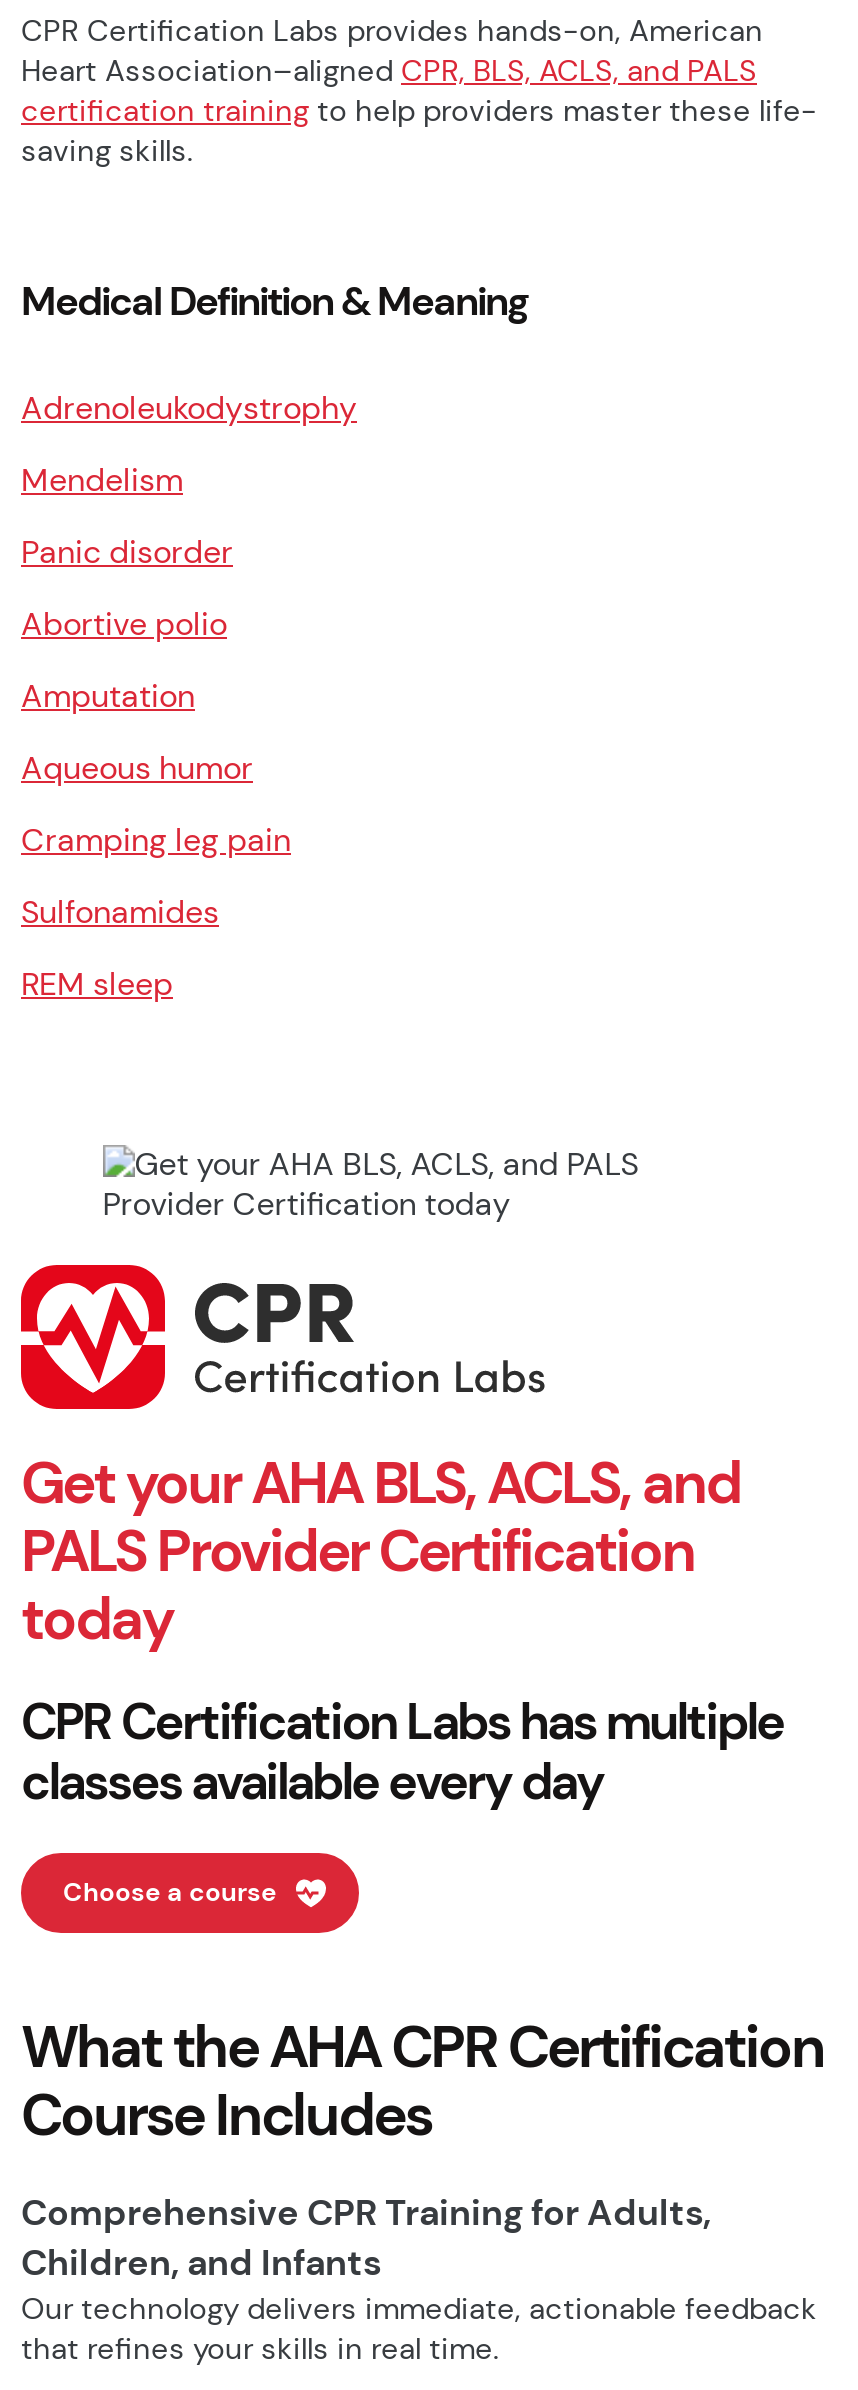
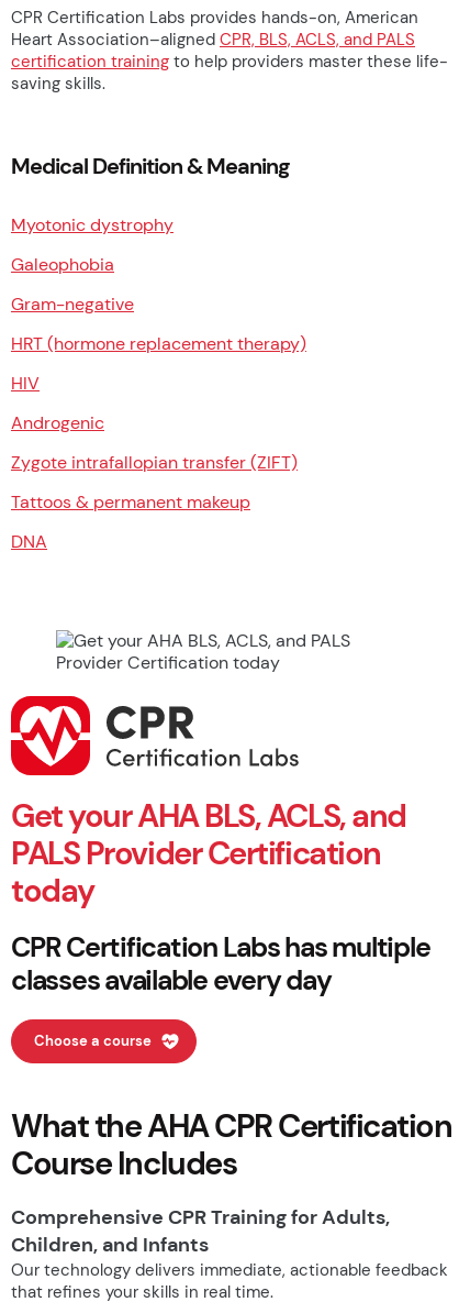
- Adrenoleukodystrophy
+ Myotonic dystrophy

- Mendelism
+ Galeophobia

- Panic disorder
+ Gram-negative

- Abortive polio
+ HRT (hormone replacement therapy)

- Amputation
+ HIV

- Aqueous humor
+ Androgenic

- Cramping leg pain
+ Zygote intrafallopian transfer (ZIFT)

- Sulfonamides
+ Tattoos & permanent makeup

- REM sleep
+ DNA
